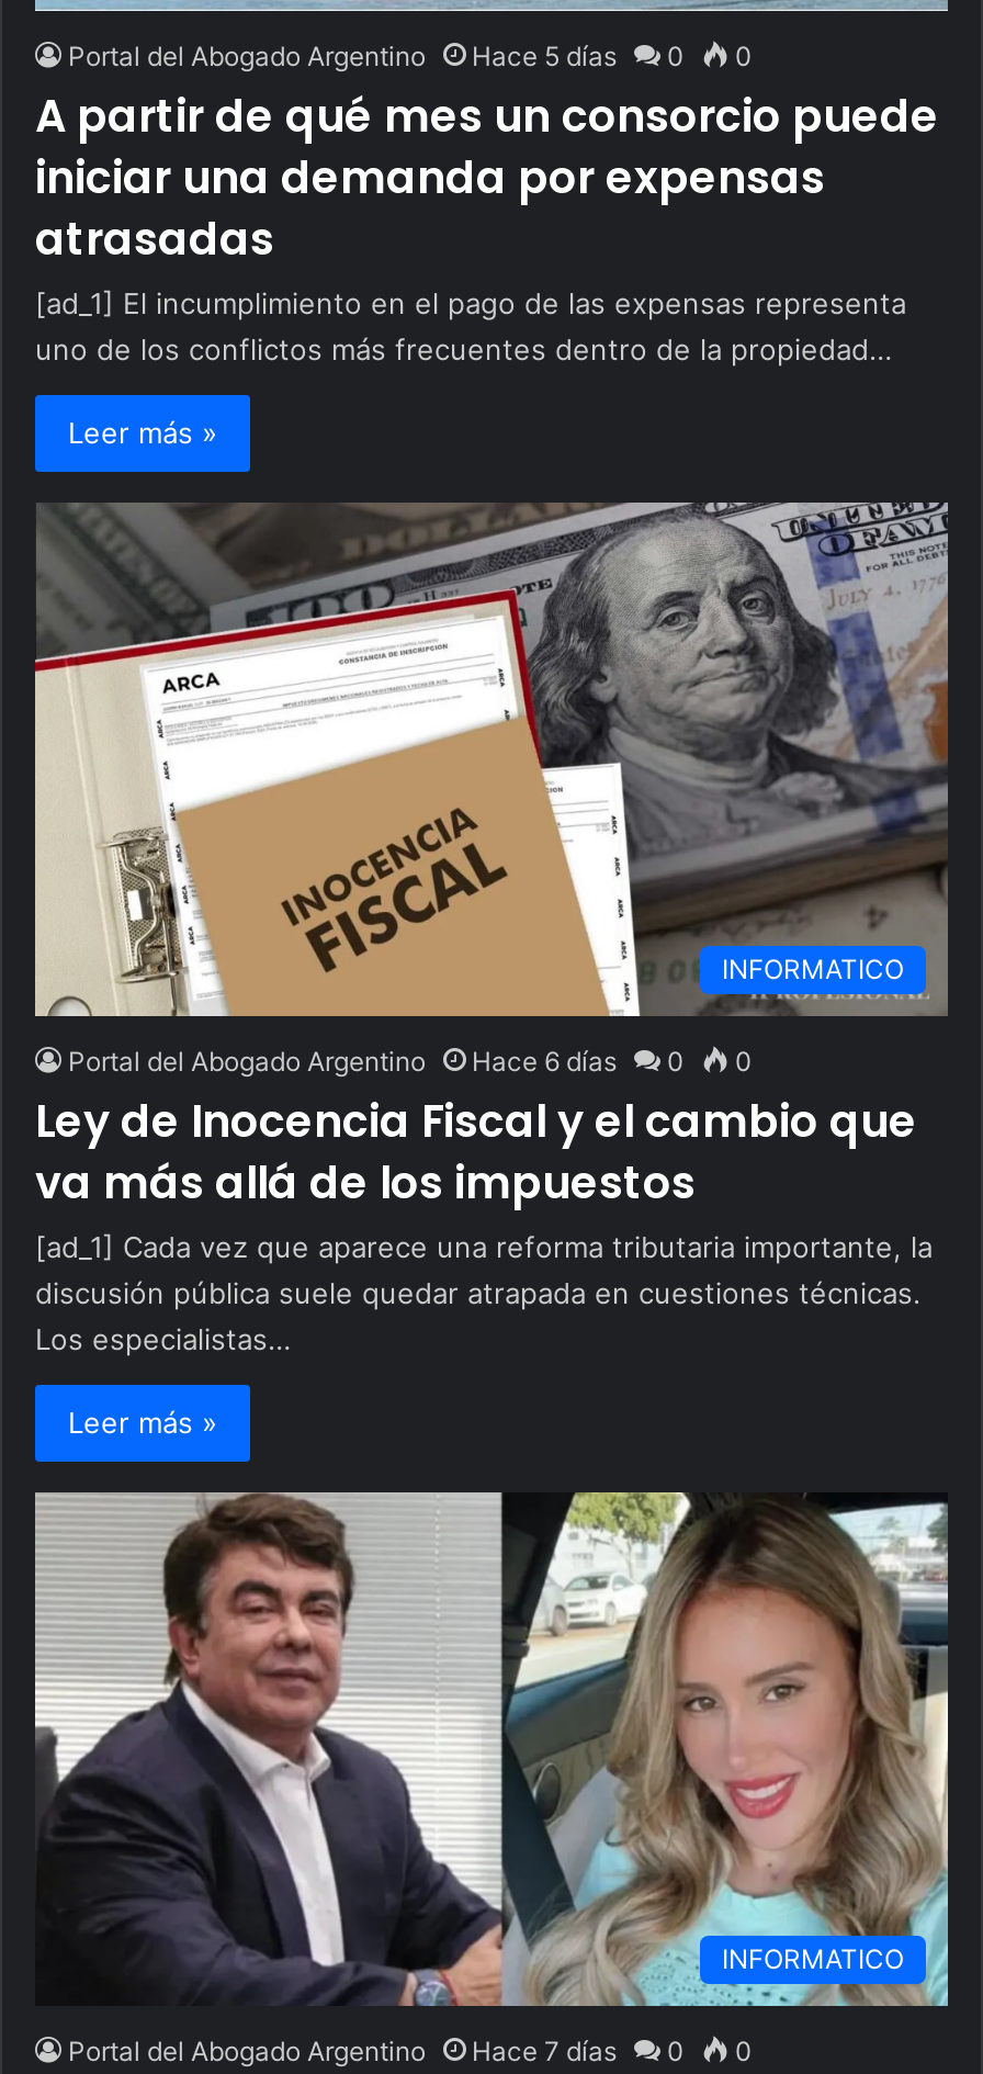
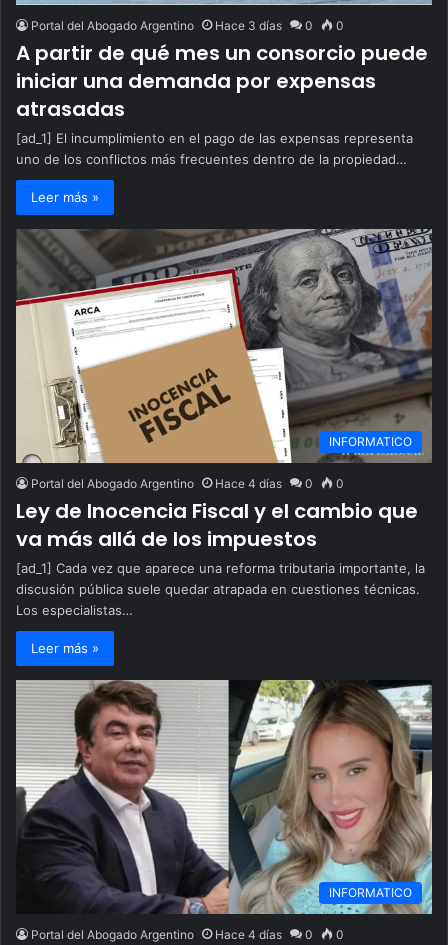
- Portal del Abogado Argentino Hace 5 días 0 0
+ Portal del Abogado Argentino Hace 3 días 0 0

- Portal del Abogado Argentino Hace 6 días 0 0
+ Portal del Abogado Argentino Hace 4 días 0 0

- Portal del Abogado Argentino Hace 7 días 0 0
+ Portal del Abogado Argentino Hace 4 días 0 0
